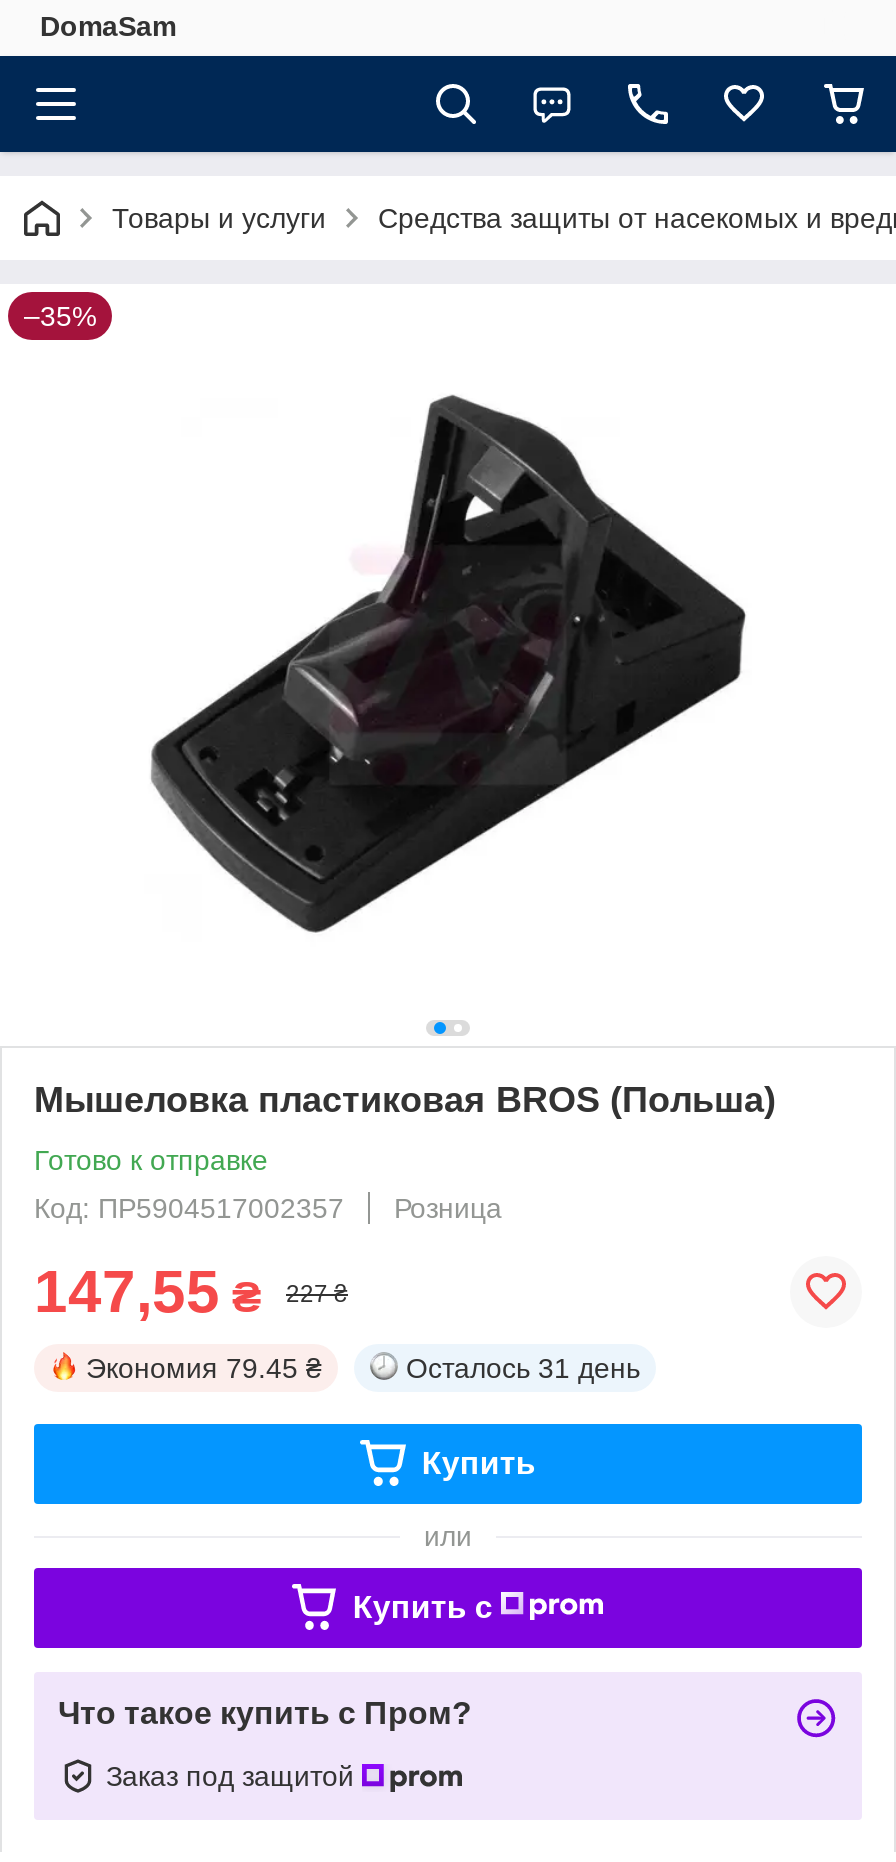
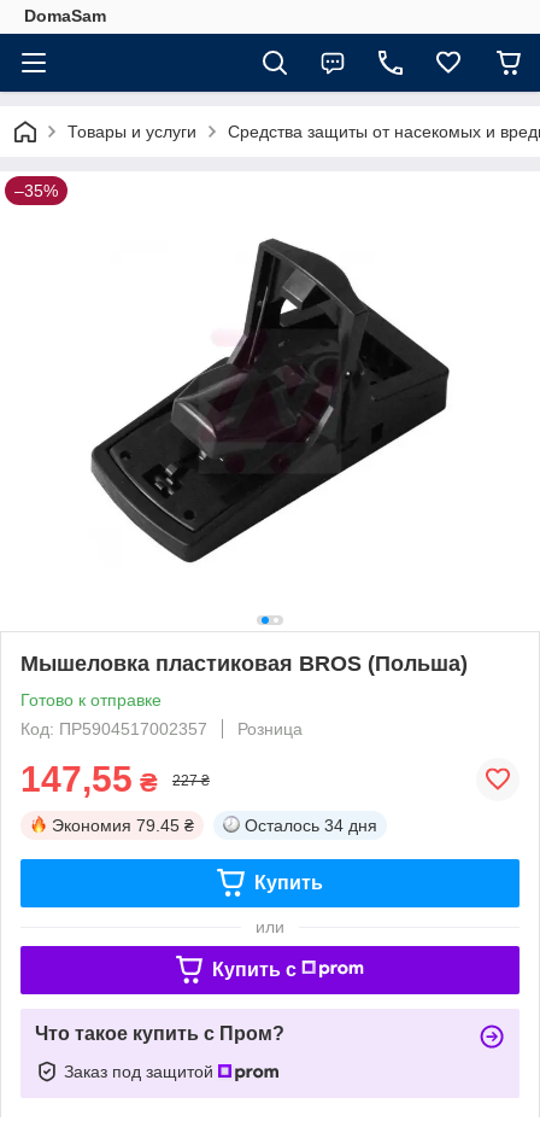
- Осталось 31 день
+ Осталось 34 дня
